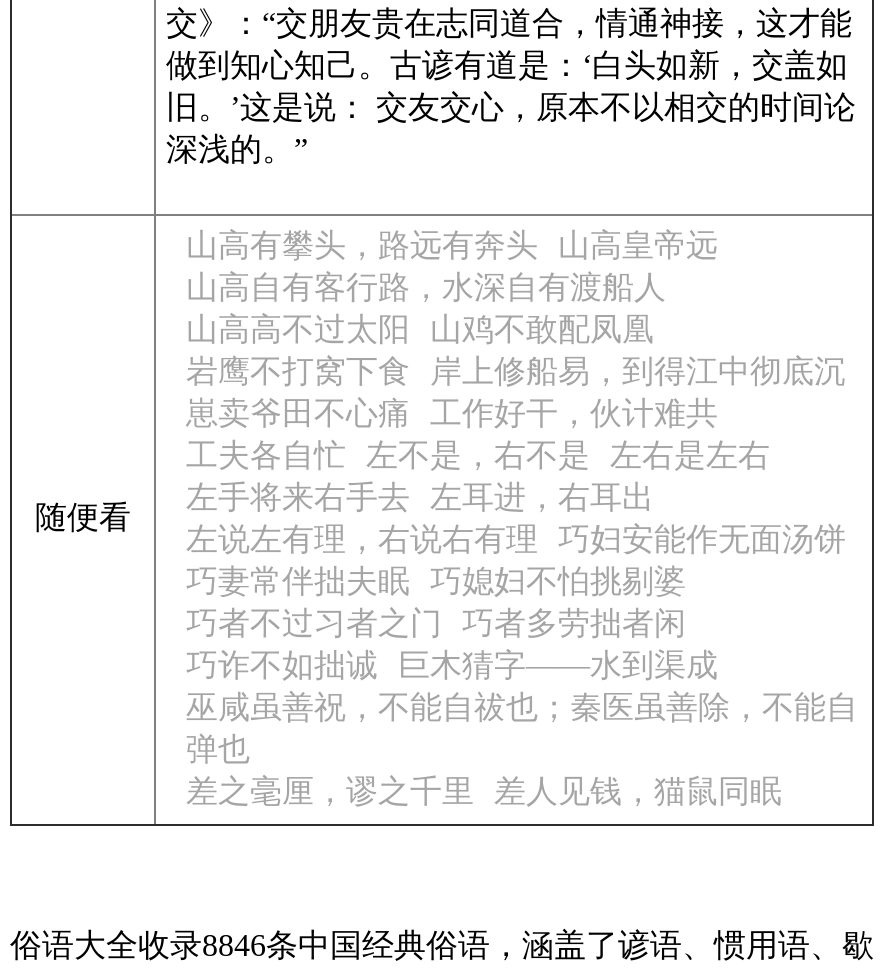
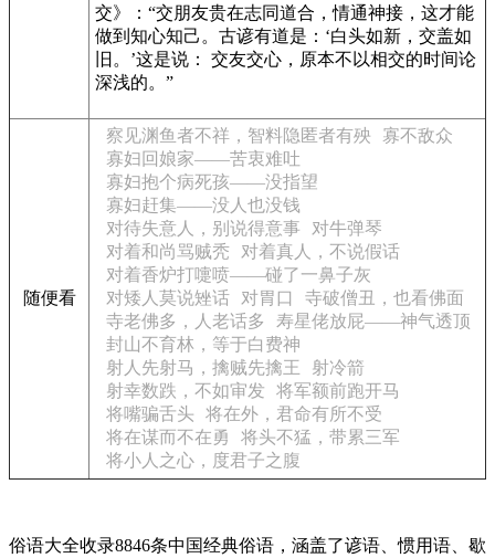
- 山高有攀头，路远有奔头 山高皇帝远
- 山高自有客行路，水深自有渡船人
- 山高高不过太阳 山鸡不敢配凤凰
- 岩鹰不打窝下食 岸上修船易，到得江中彻底沉
- 崽卖爷田不心痛 工作好干，伙计难共
- 工夫各自忙 左不是，右不是 左右是左右
- 左手将来右手去 左耳进，右耳出
- 左说左有理，右说右有理 巧妇安能作无面汤饼
- 巧妻常伴拙夫眠 巧媳妇不怕挑剔婆
- 巧者不过习者之门 巧者多劳拙者闲
- 巧诈不如拙诚 巨木猜字——水到渠成
- 巫咸虽善祝，不能自祓也；秦医虽善除，不能自
- 弹也
- 差之毫厘，谬之千里 差人见钱，猫鼠同眠
+ 察见渊鱼者不祥，智料隐匿者有殃 寡不敌众
+ 寡妇回娘家——苦衷难吐
+ 寡妇抱个病死孩——没指望
+ 寡妇赶集——没人也没钱
+ 对待失意人，别说得意事 对牛弹琴
+ 对着和尚骂贼秃 对着真人，不说假话
+ 对着香炉打嚏喷——碰了一鼻子灰
+ 对矮人莫说矬话 对胃口 寺破僧丑，也看佛面
+ 寺老佛多，人老话多 寿星佬放屁——神气透顶
+ 封山不育林，等于白费神
+ 射人先射马，擒贼先擒王 射冷箭
+ 射幸数跌，不如审发 将军额前跑开马
+ 将嘴骗舌头 将在外，君命有所不受
+ 将在谋而不在勇 将头不猛，带累三军
+ 将小人之心，度君子之腹
